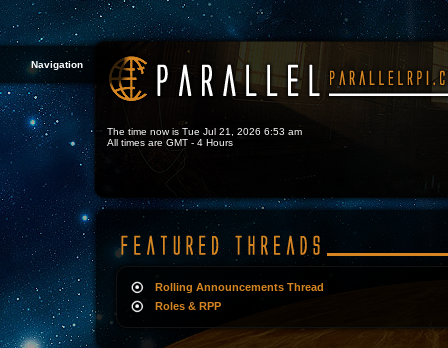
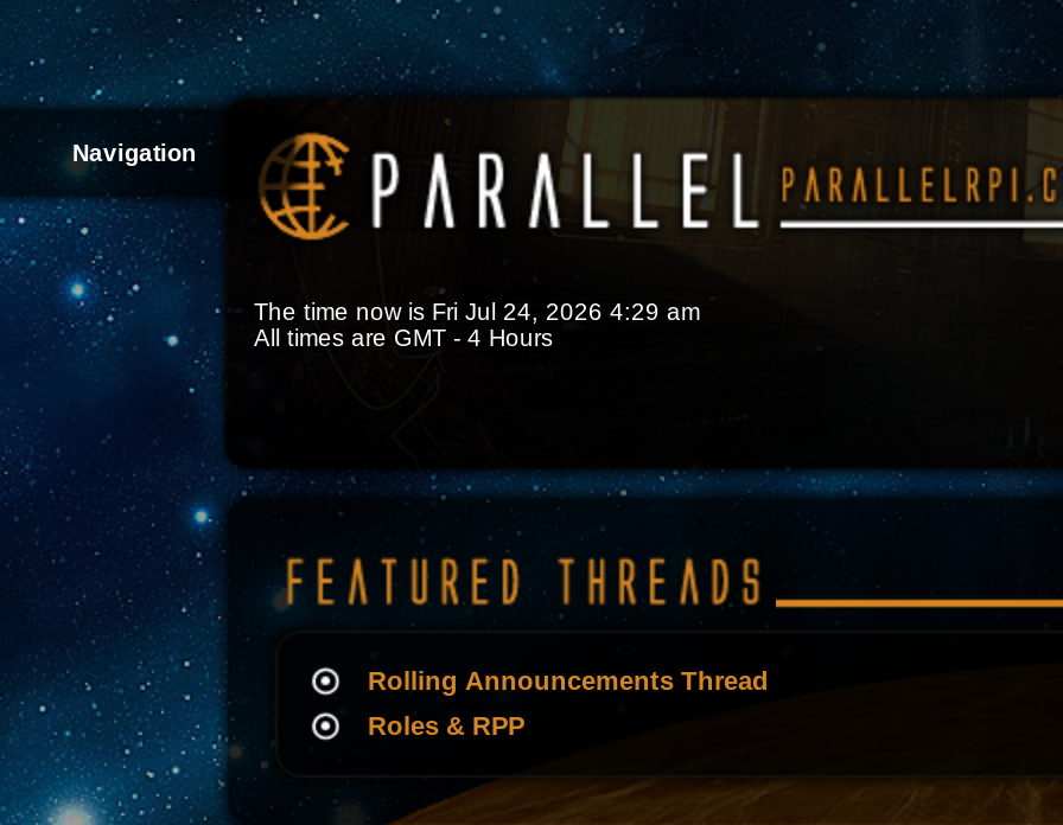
- The time now is Tue Jul 21, 2026 6:53 am
+ The time now is Fri Jul 24, 2026 4:29 am
